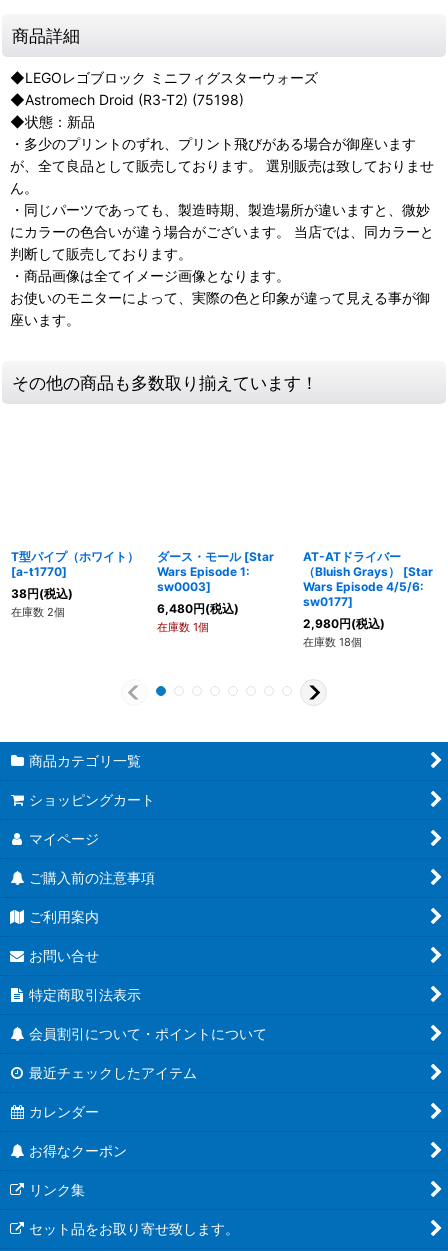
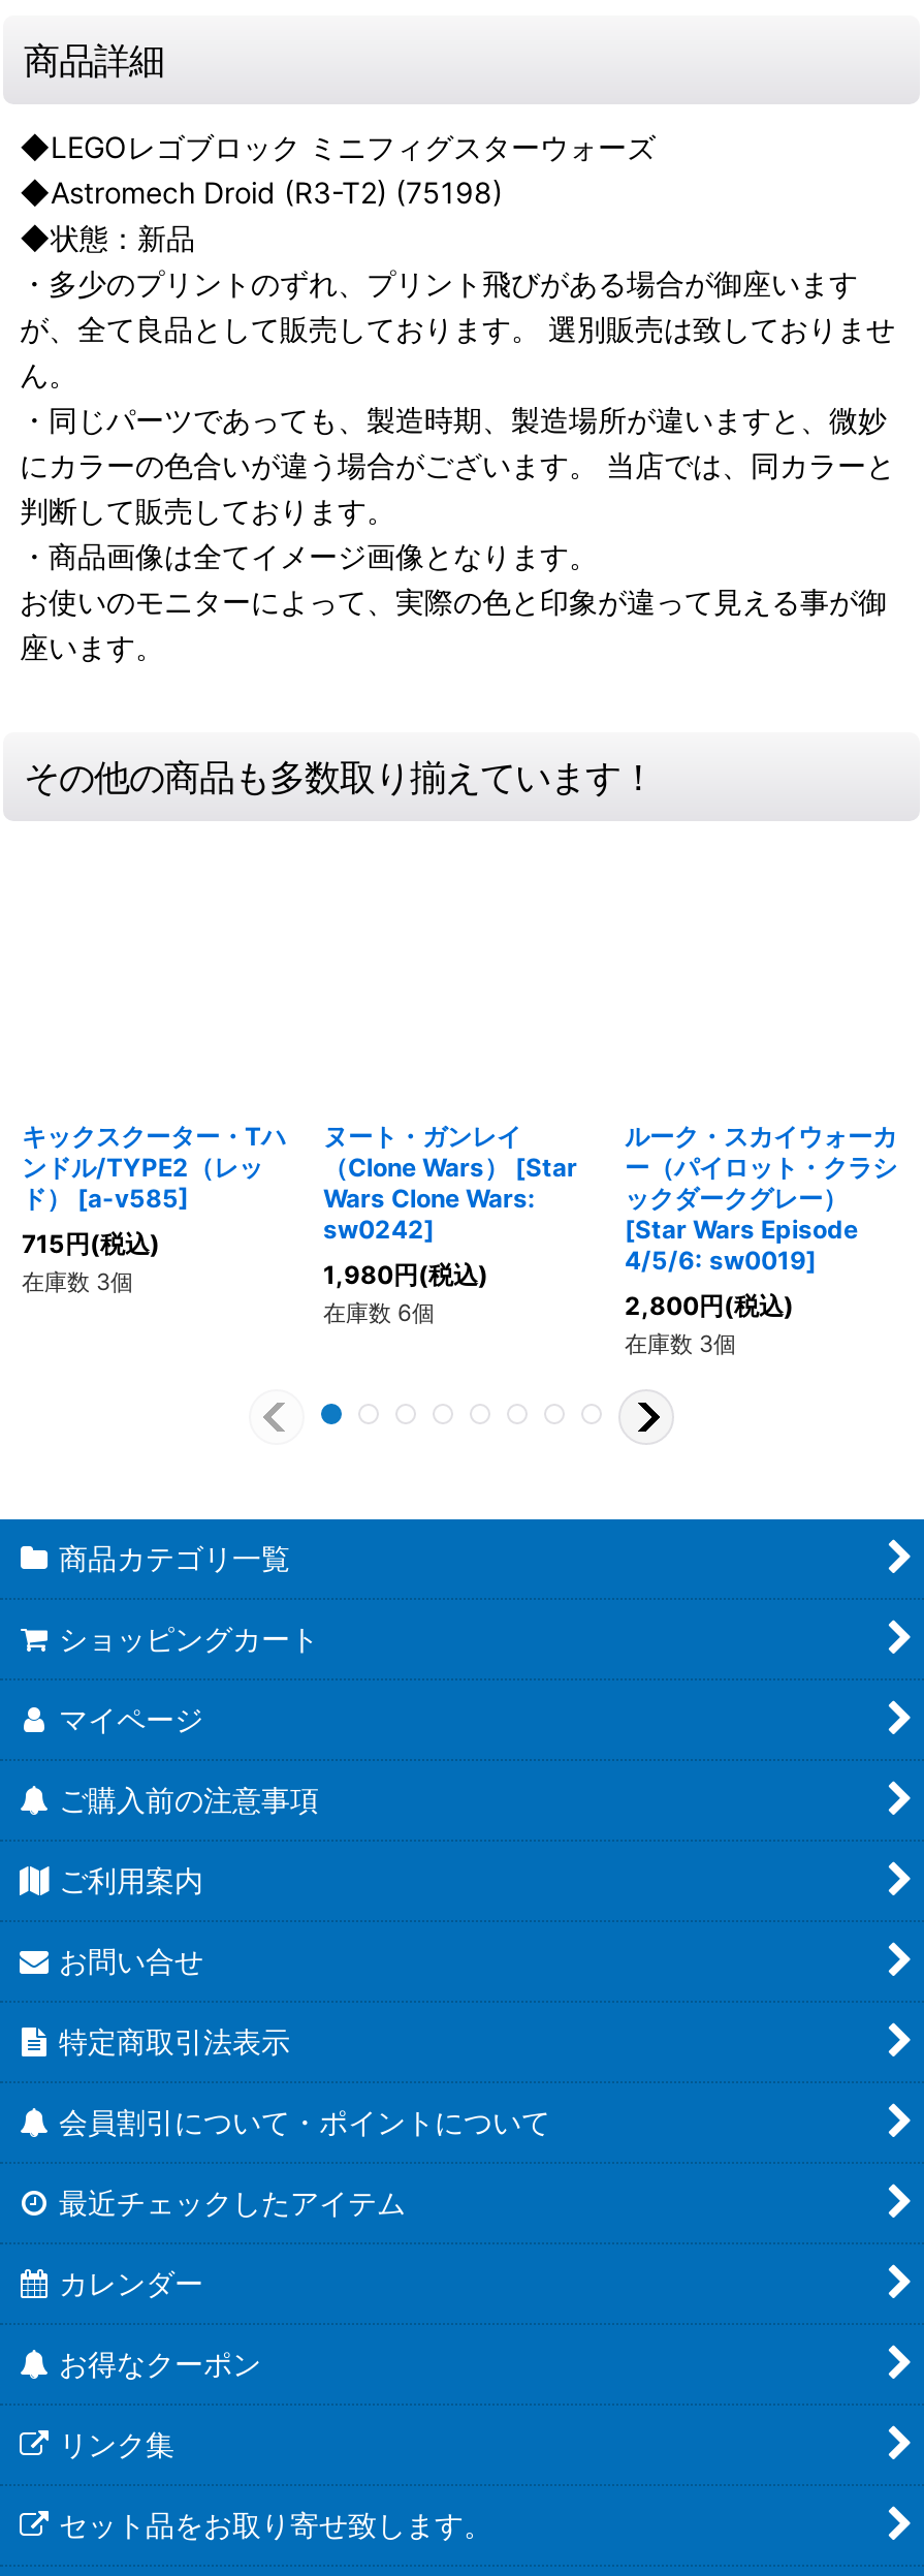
- T型パイプ（ホワイト）
- [a-t1770]
+ キックスクーター・Tハ
+ ンドル/TYPE2（レッ
+ ド） [a-v585]

- ダース・モール [Star
- Wars Episode 1:
- sw0003]
+ ヌート・ガンレイ
+ （Clone Wars） [Star
+ Wars Clone Wars:
+ sw0242]

- AT-ATドライバー
- （Bluish Grays） [Star
- Wars Episode 4/5/6:
- sw0177]
+ ルーク・スカイウォーカ
+ ー（パイロット・クラシ
+ ックダークグレー）
+ [Star Wars Episode
+ 4/5/6: sw0019]

- 38円(税込)
- 在庫数 2個
+ 715円(税込)
+ 在庫数 3個

- 6,480円(税込)
- 在庫数 1個
+ 1,980円(税込)
+ 在庫数 6個

- 2,980円(税込)
- 在庫数 18個
+ 2,800円(税込)
+ 在庫数 3個
